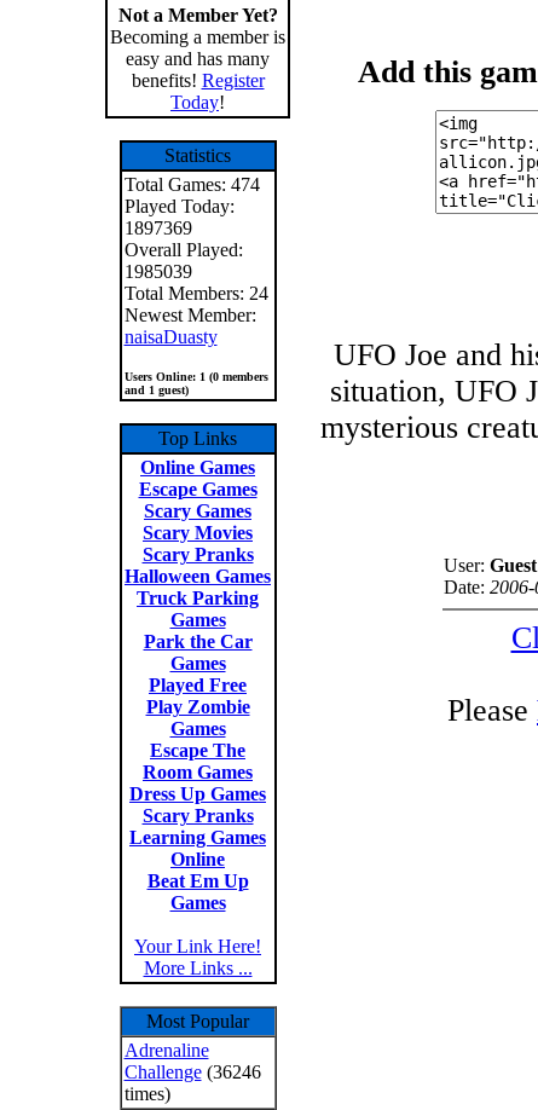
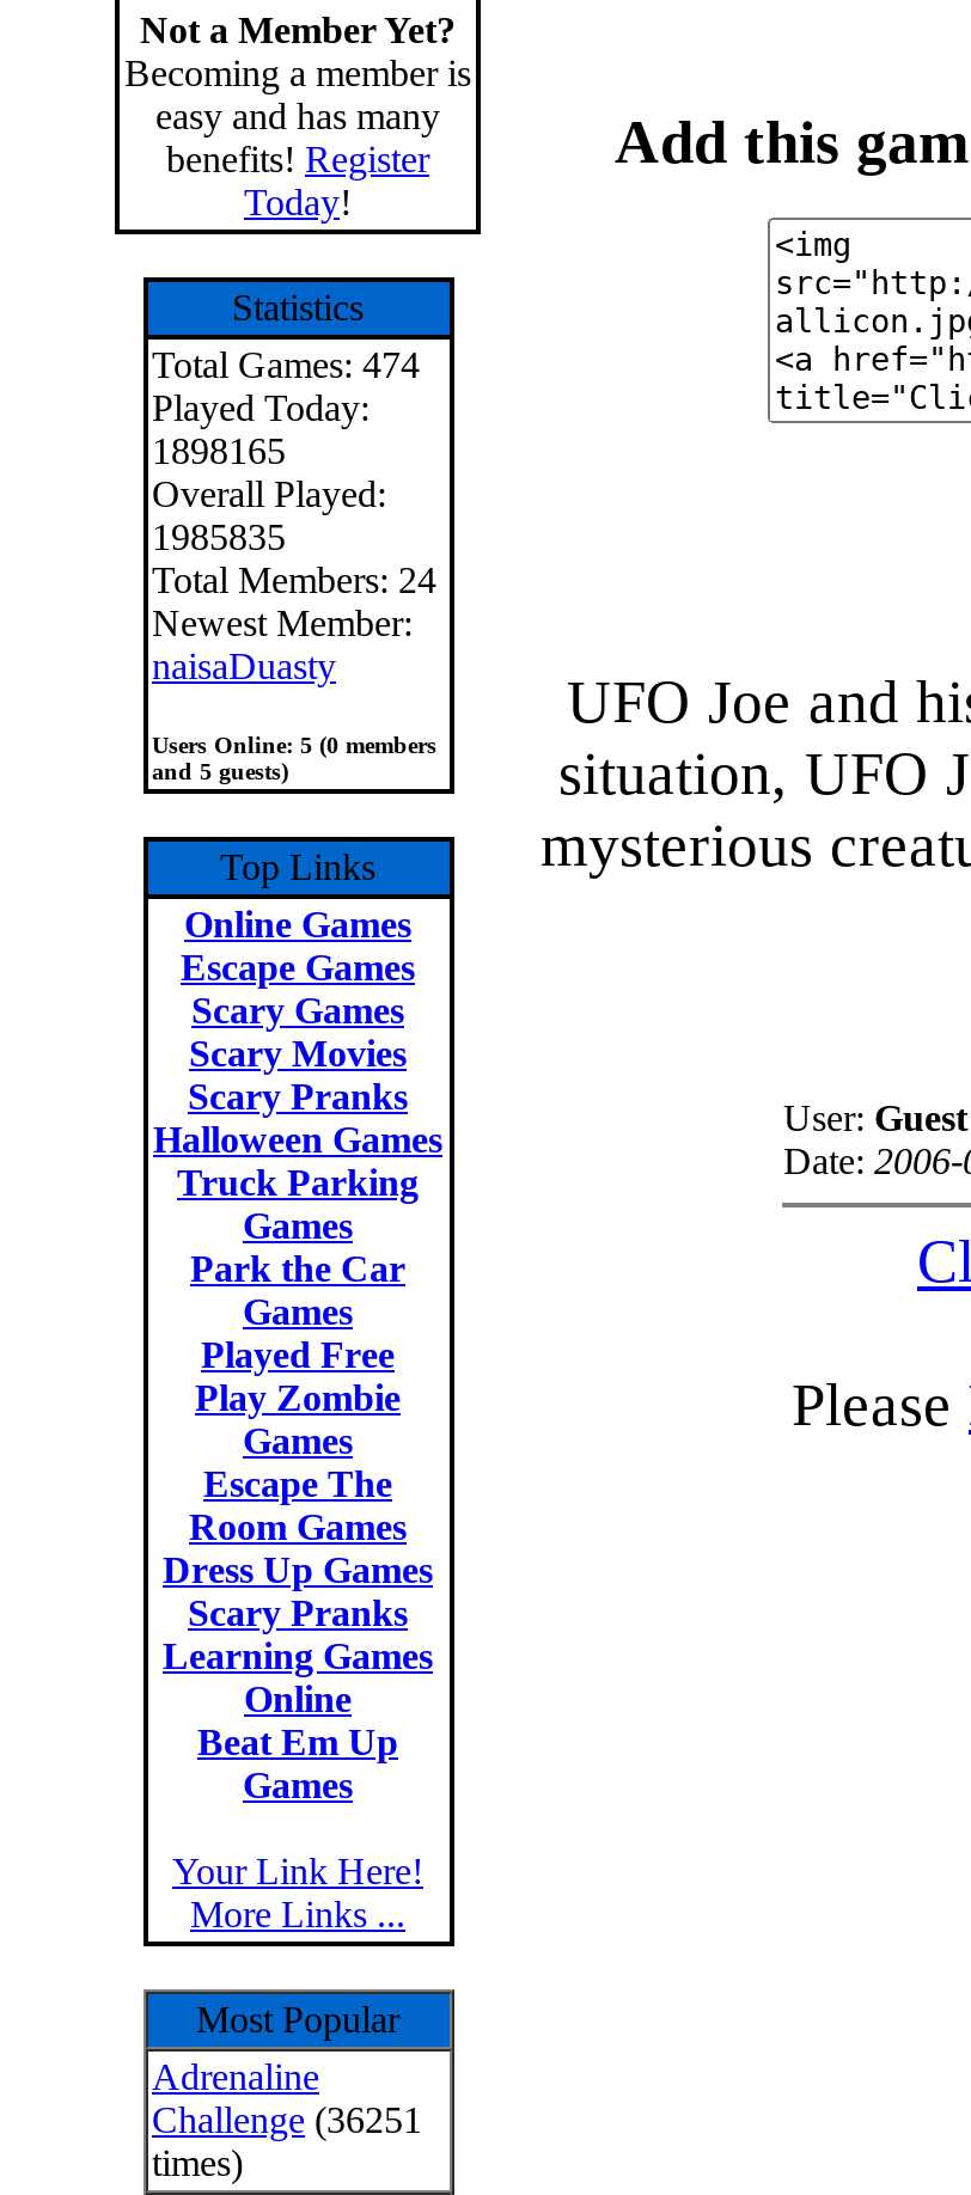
- 1897369
+ 1898165

- 1985039
+ 1985835

- Users Online: 1 (0 members
+ Users Online: 5 (0 members

- and 1 guest)
+ and 5 guests)

- Challenge (36246
+ Challenge (36251
